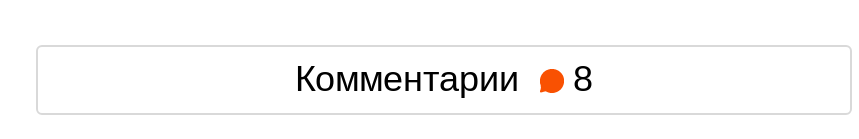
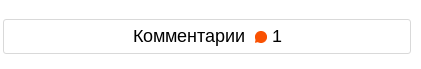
- Комментарии 8
+ Комментарии 1
